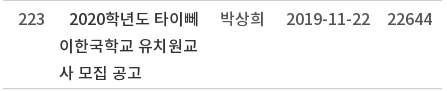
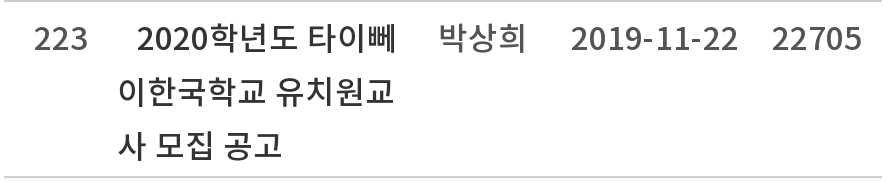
- 223 2020학년도 타이뻬 박상희 2019-11-22 22644
+ 223 2020학년도 타이뻬 박상희 2019-11-22 22705
